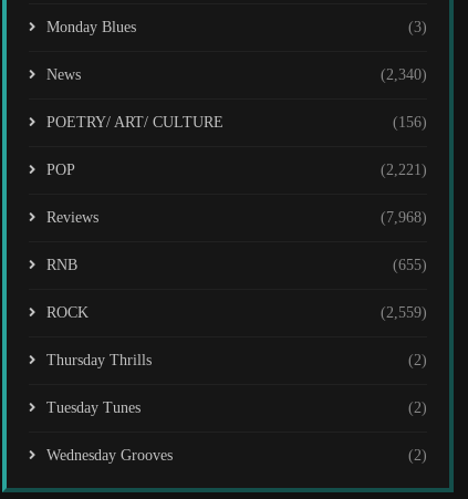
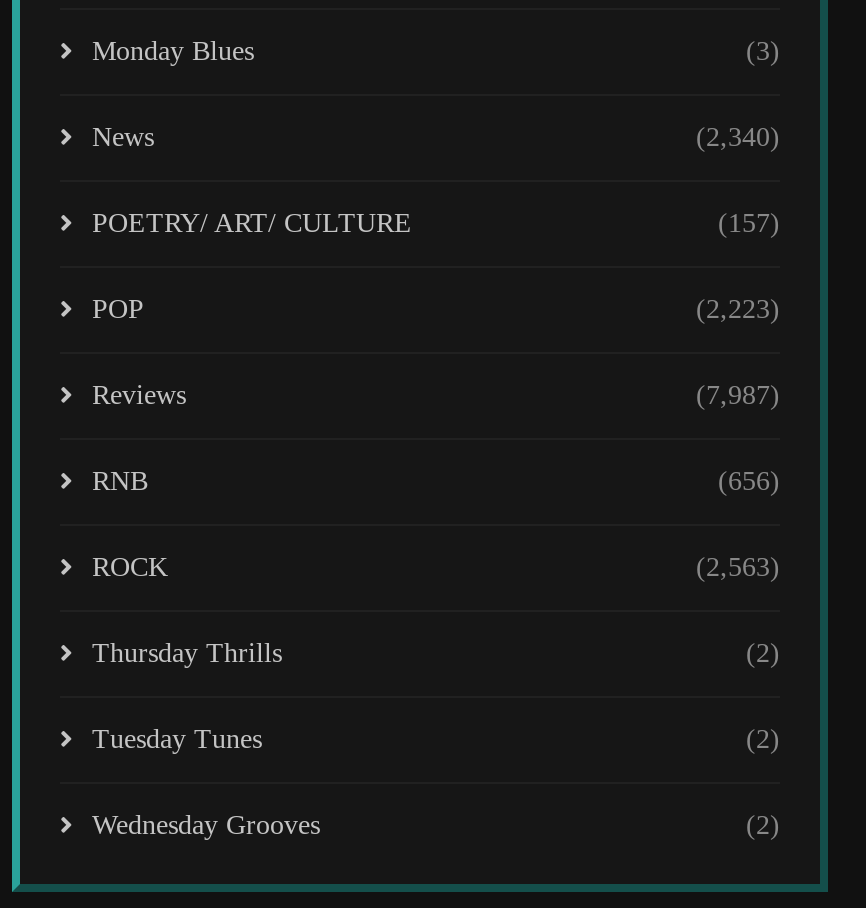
- (156)
+ (157)

- (2,221)
+ (2,223)

- (7,968)
+ (7,987)

- (655)
+ (656)

- (2,559)
+ (2,563)
